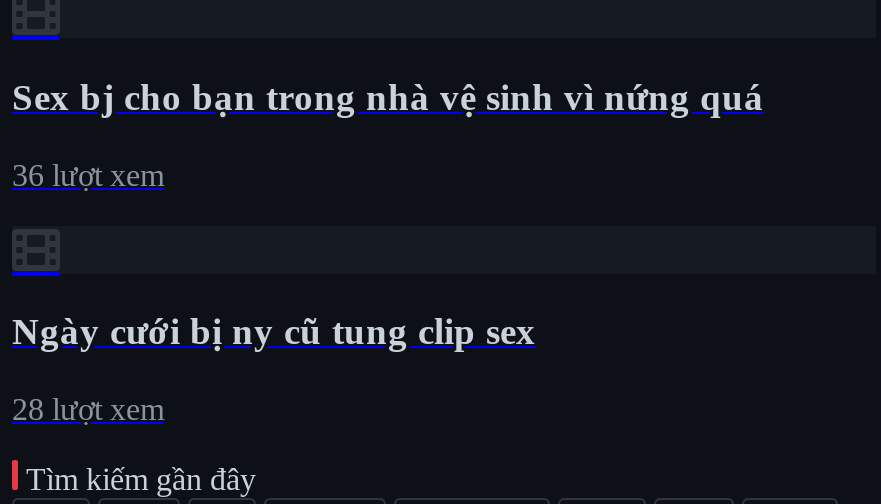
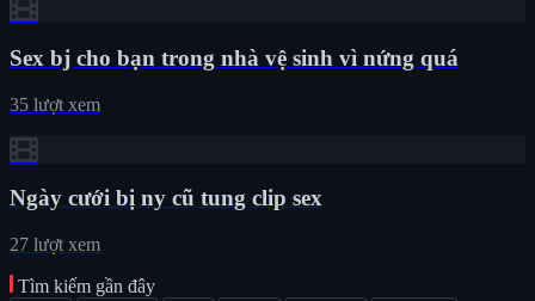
- 36 lượt xem
+ 35 lượt xem

- 28 lượt xem
+ 27 lượt xem
